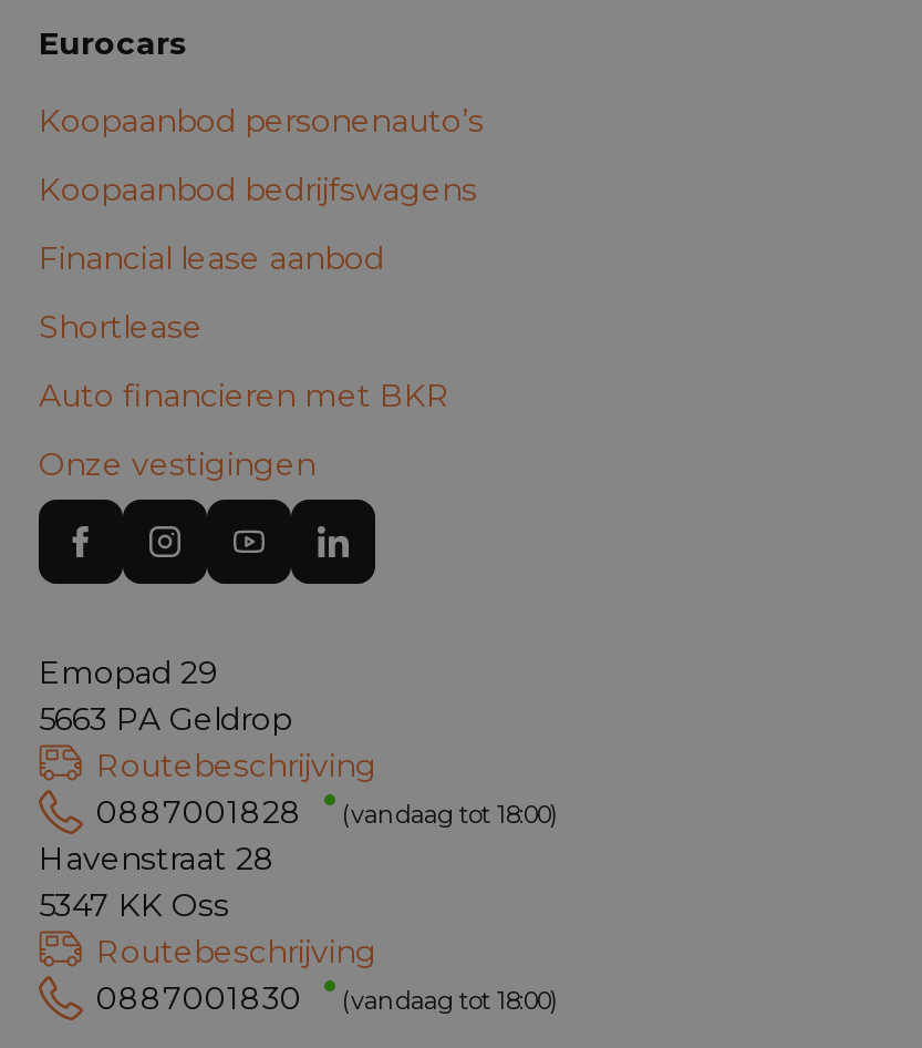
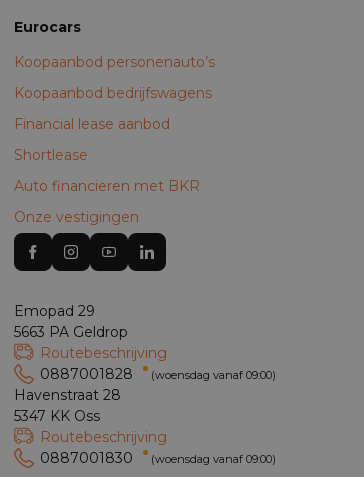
- (vandaag tot 18:00)
+ (woensdag vanaf 09:00)

- (vandaag tot 18:00)
+ (woensdag vanaf 09:00)
